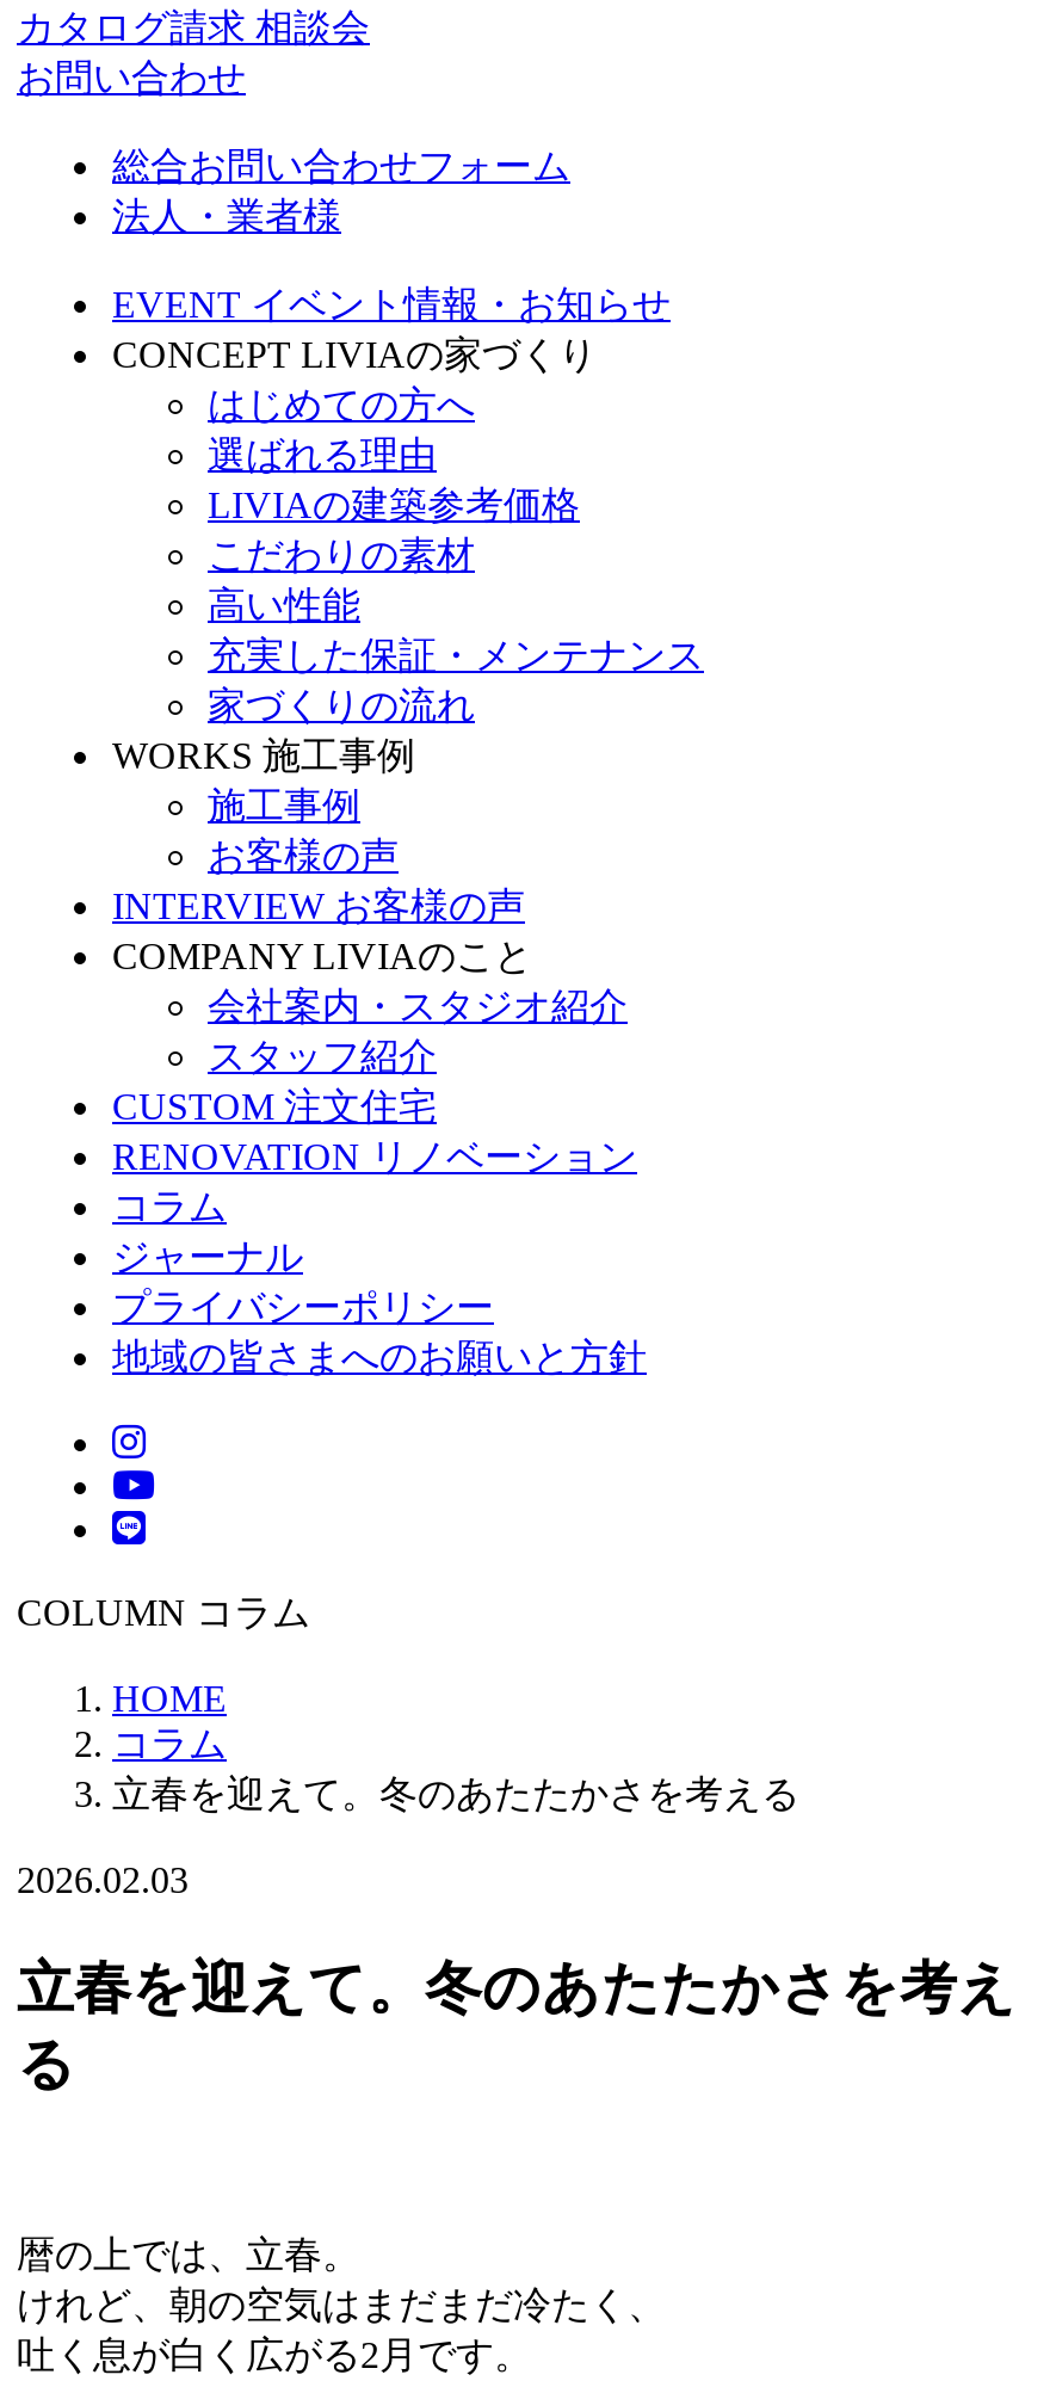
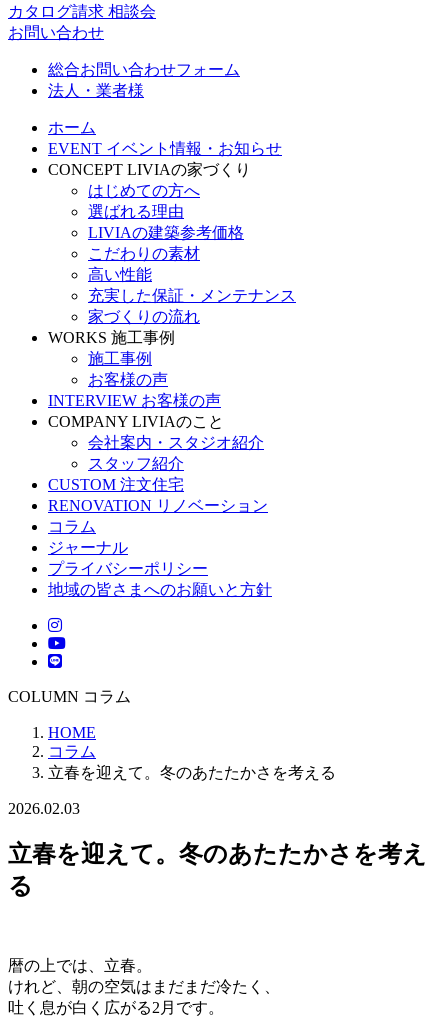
+ ホーム
